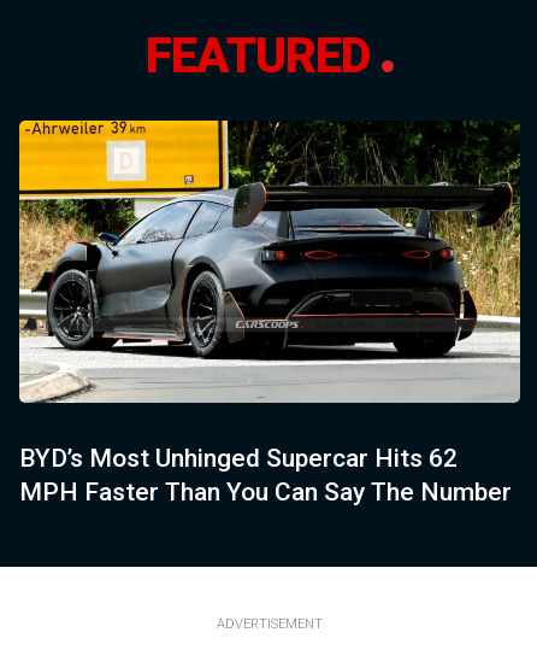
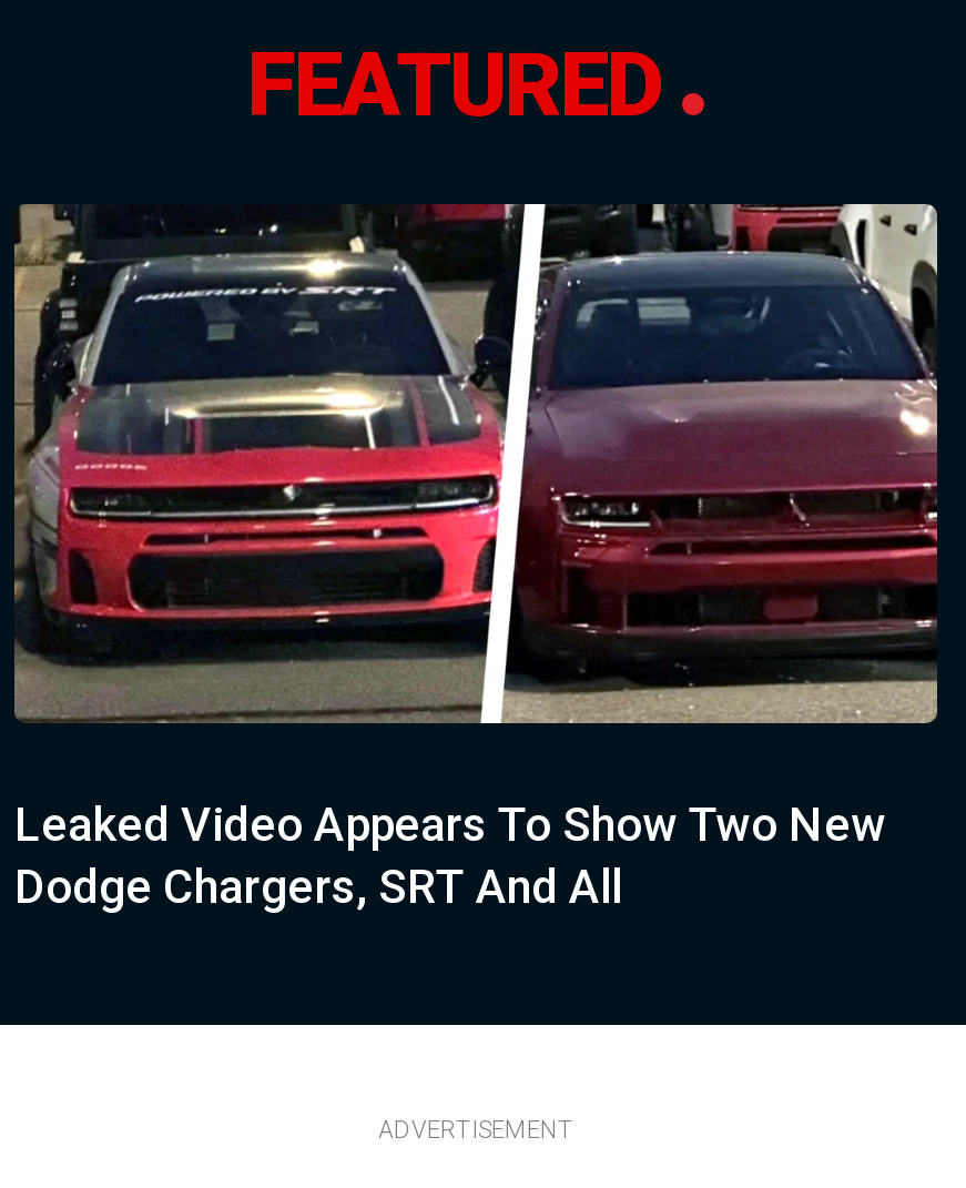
- [image]
- BYD’s Most Unhinged Supercar Hits 62
- MPH Faster Than You Can Say The Number
+ [image]
+ Leaked Video Appears To Show Two New
+ Dodge Chargers, SRT And All
